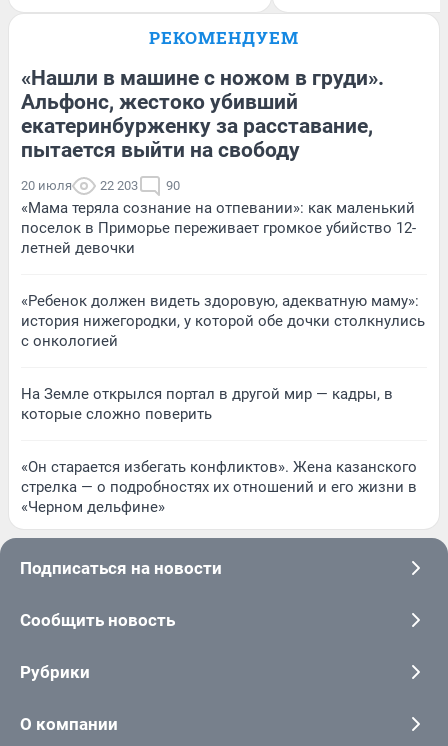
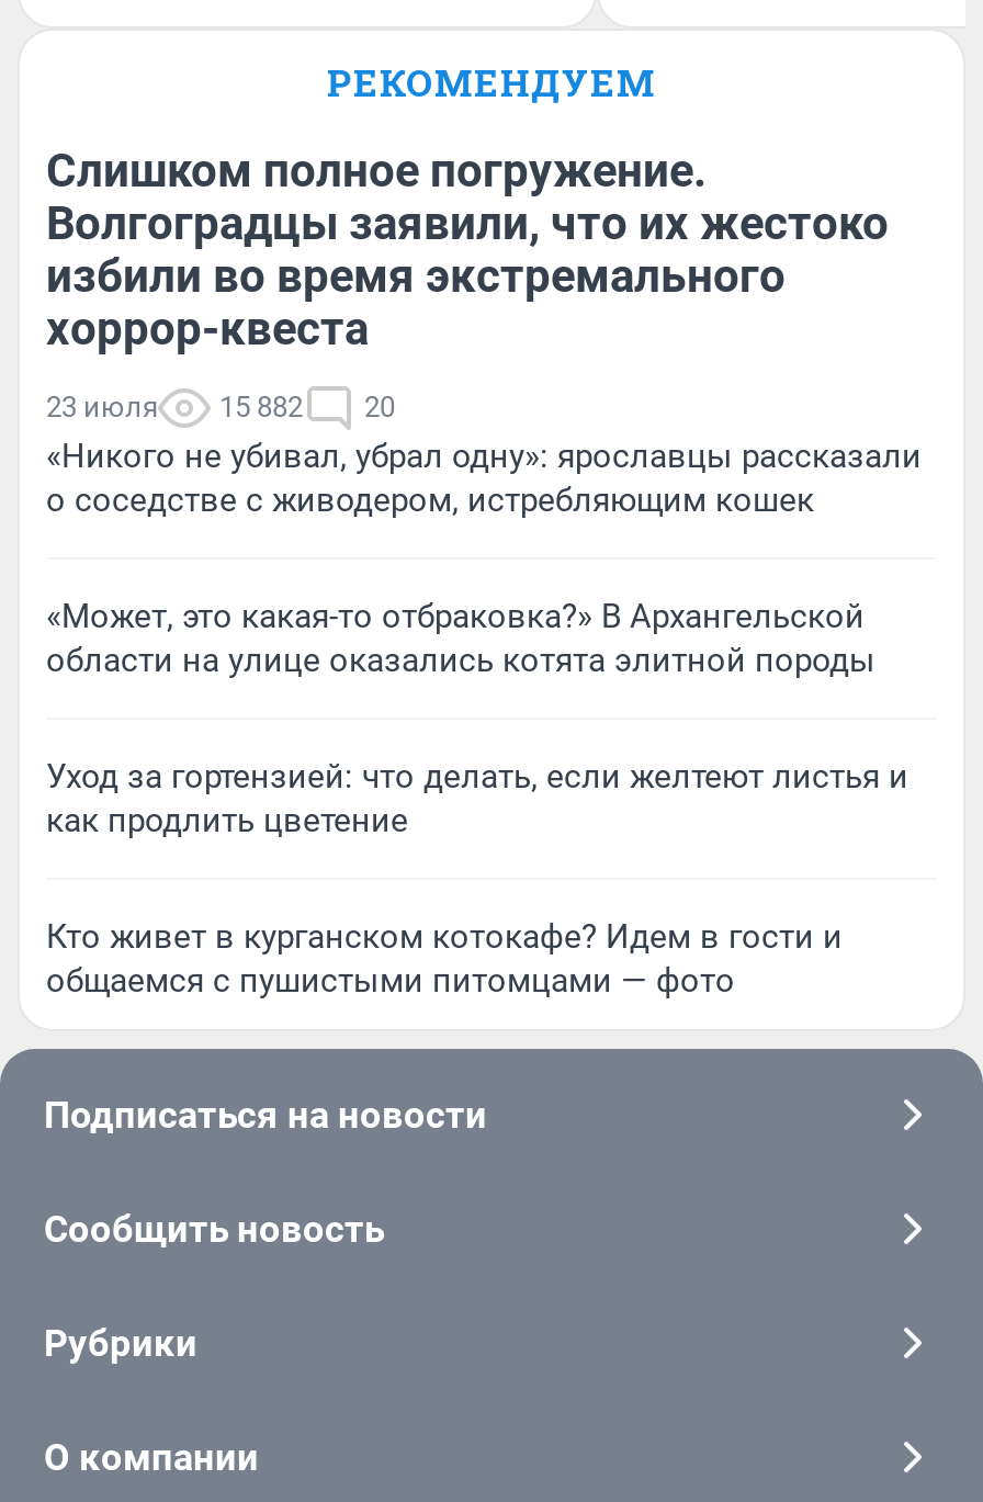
- «Нашли в машине с ножом в груди».
- Альфонс, жестоко убивший
- екатеринбурженку за расставание,
- пытается выйти на свободу
+ Слишком полное погружение.
+ Волгоградцы заявили, что их жестоко
+ избили во время экстремального
+ хоррор-квеста

- 20 июля
- 22 203
- 90
- «Мама теряла сознание на отпевании»: как маленький
- поселок в Приморье переживает громкое убийство 12-
- летней девочки
+ 23 июля
+ 15 882
+ 20
+ «Никого не убивал, убрал одну»: ярославцы рассказали
+ о соседстве с живодером, истребляющим кошек

- «Ребенок должен видеть здоровую, адекватную маму»:
- история нижегородки, у которой обе дочки столкнулись
- с онкологией
+ «Может, это какая-то отбраковка?» В Архангельской
+ области на улице оказались котята элитной породы

- На Земле открылся портал в другой мир — кадры, в
- которые сложно поверить
+ Уход за гортензией: что делать, если желтеют листья и
+ как продлить цветение

- «Он старается избегать конфликтов». Жена казанского
- стрелка — о подробностях их отношений и его жизни в
- «Черном дельфине»
+ Кто живет в курганском котокафе? Идем в гости и
+ общаемся с пушистыми питомцами — фото
